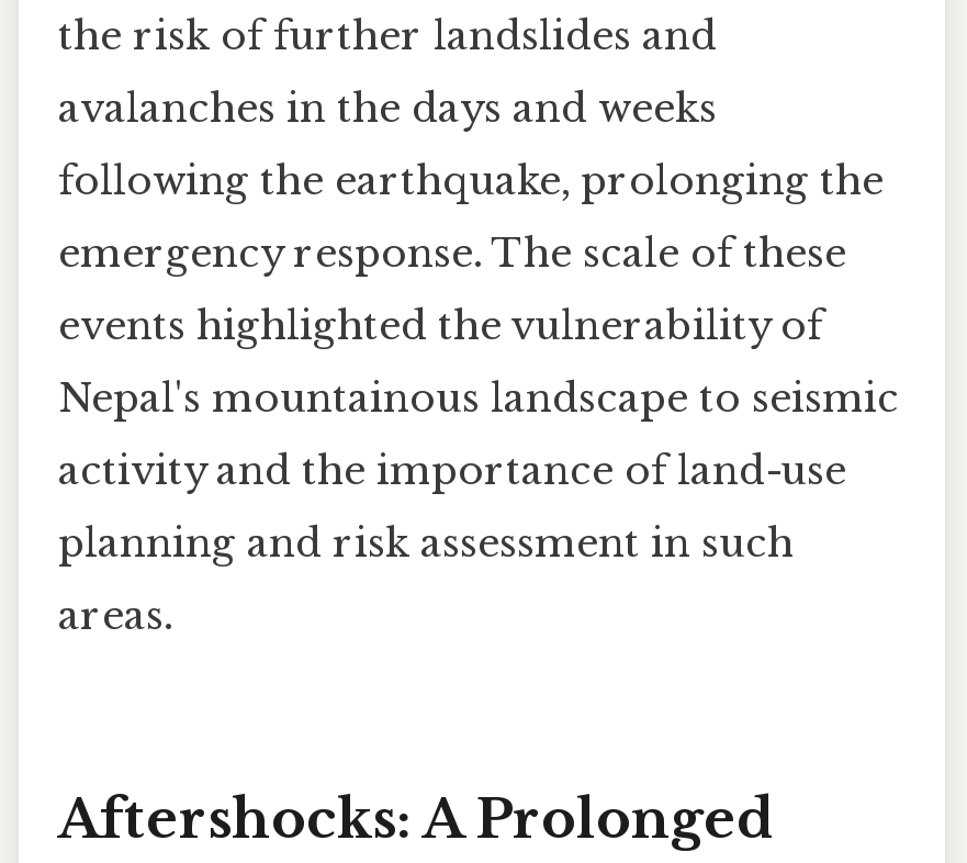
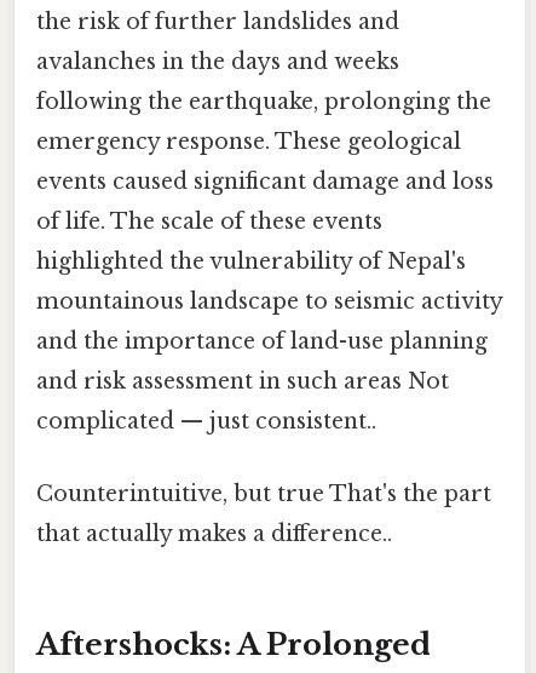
- emergency response. The scale of these
- events highlighted the vulnerability of
- Nepal's mountainous landscape to seismic
- activity and the importance of land-use
- planning and risk assessment in such
- areas.
+ emergency response. These geological
+ events caused significant damage and loss
+ of life. The scale of these events
+ highlighted the vulnerability of Nepal's
+ mountainous landscape to seismic activity
+ and the importance of land-use planning
+ and risk assessment in such areas Not
+ complicated — just consistent..
+ Counterintuitive, but true That's the part
+ that actually makes a difference..
